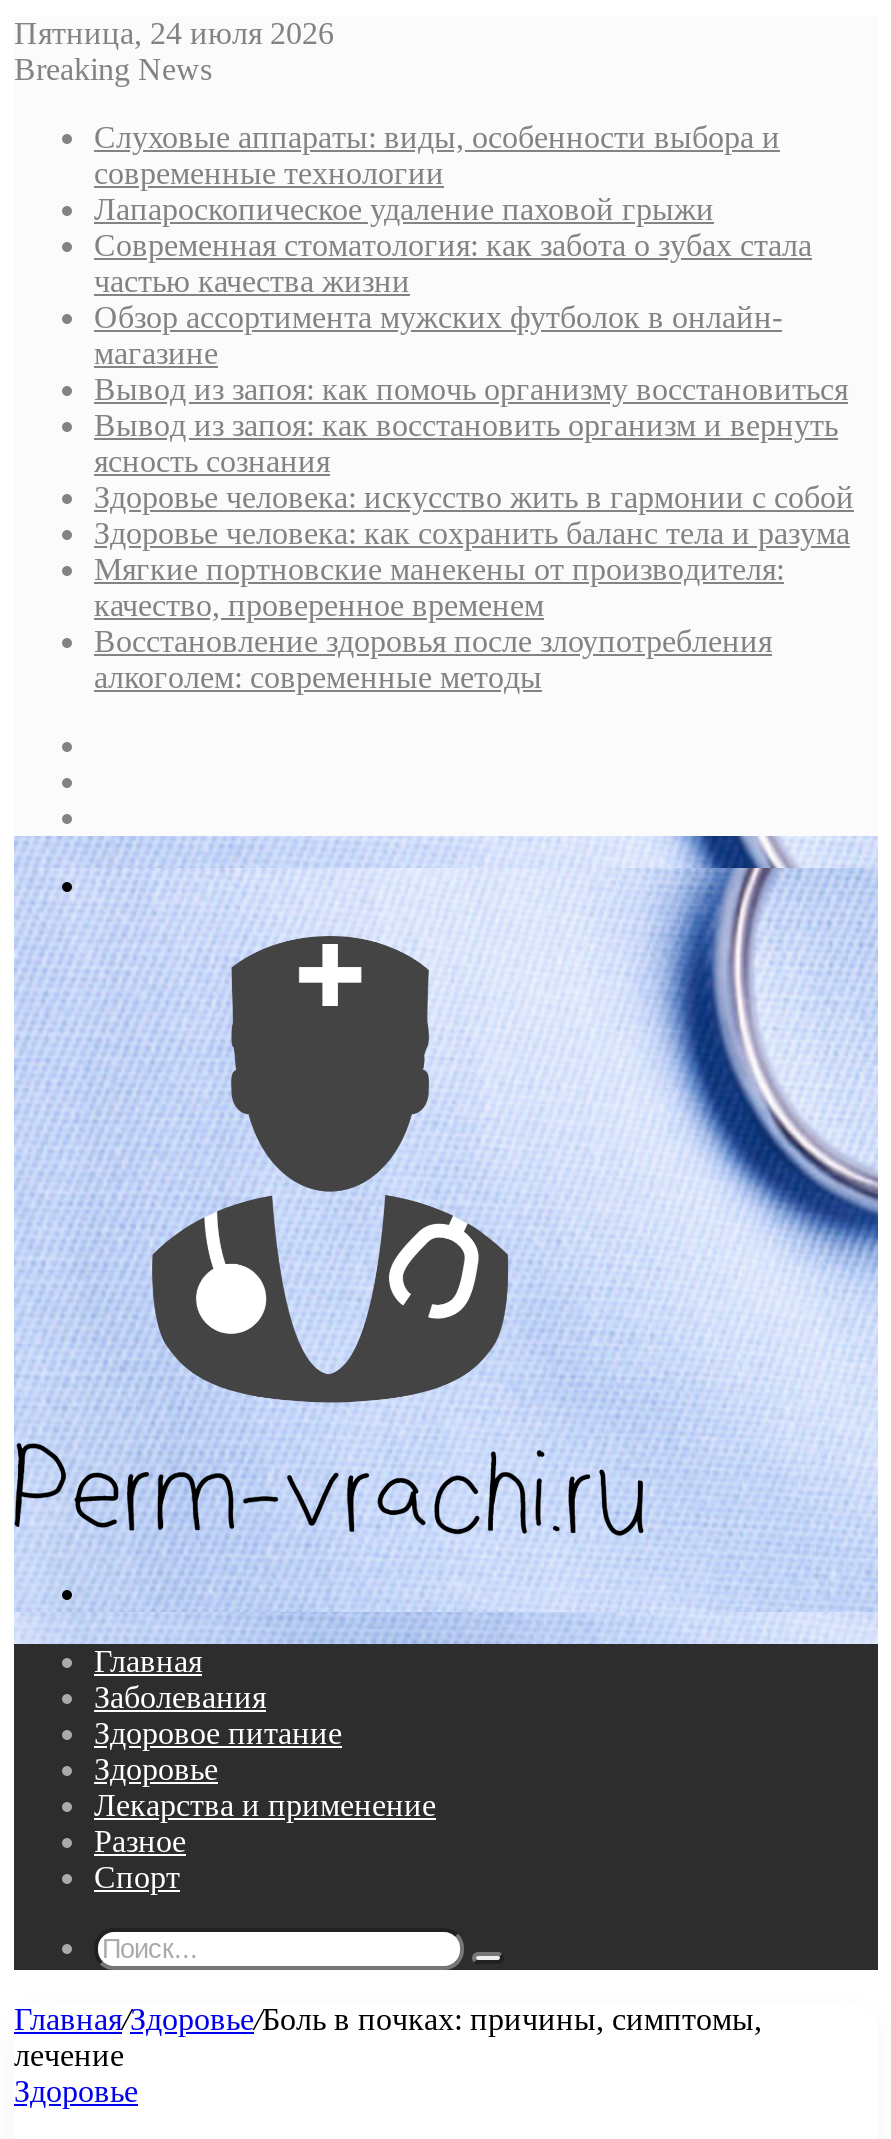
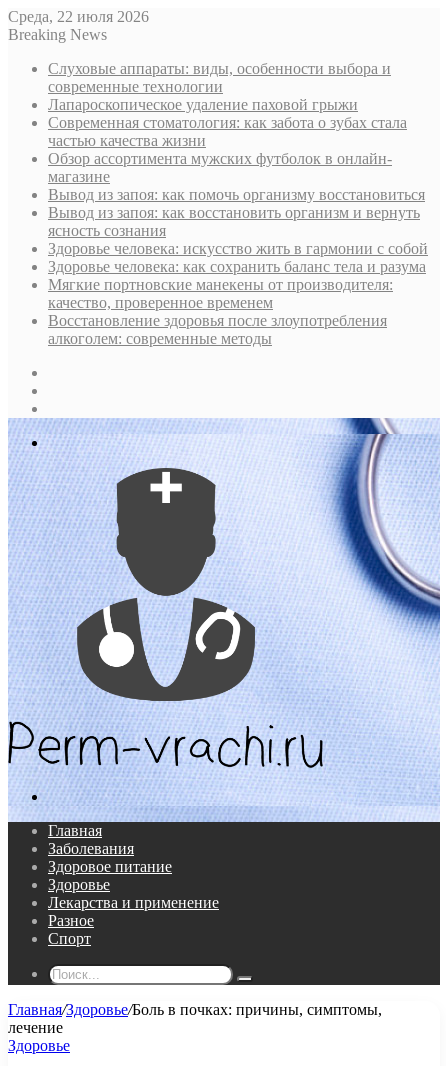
- Пятница, 24 июля 2026
+ Среда, 22 июля 2026
